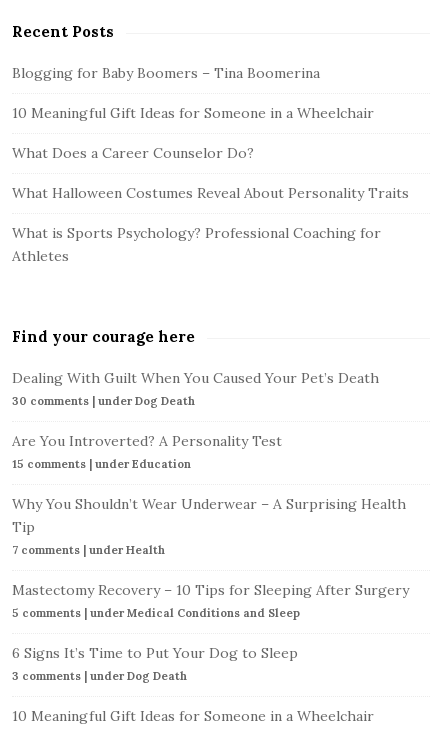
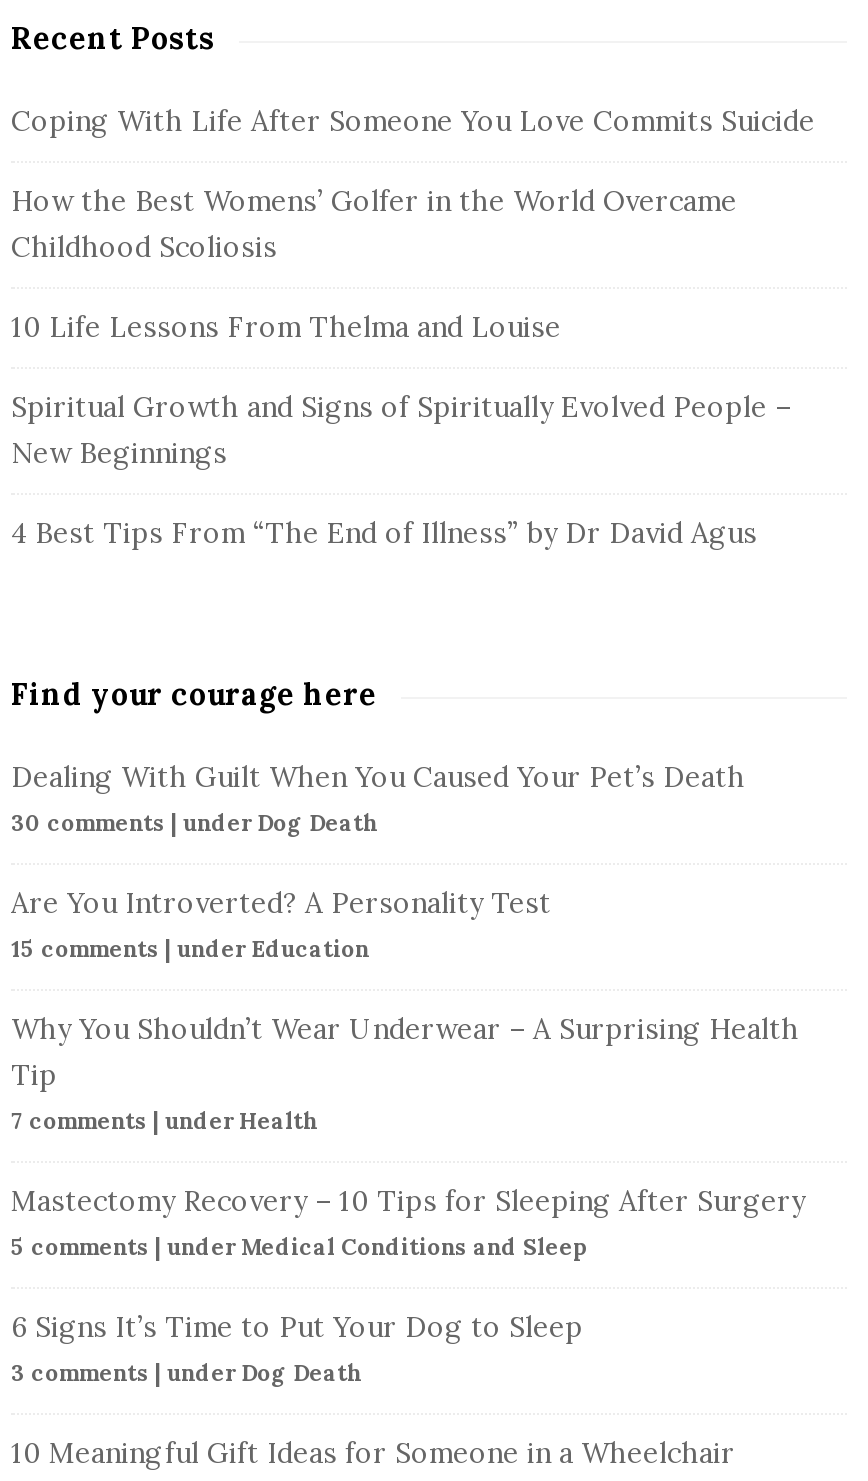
- Blogging for Baby Boomers – Tina Boomerina
+ Coping With Life After Someone You Love Commits Suicide

- 10 Meaningful Gift Ideas for Someone in a Wheelchair
+ How the Best Womens’ Golfer in the World Overcame
+ Childhood Scoliosis

- What Does a Career Counselor Do?
+ 10 Life Lessons From Thelma and Louise

- What Halloween Costumes Reveal About Personality Traits
+ Spiritual Growth and Signs of Spiritually Evolved People –
+ New Beginnings

- What is Sports Psychology? Professional Coaching for
- Athletes
+ 4 Best Tips From “The End of Illness” by Dr David Agus
